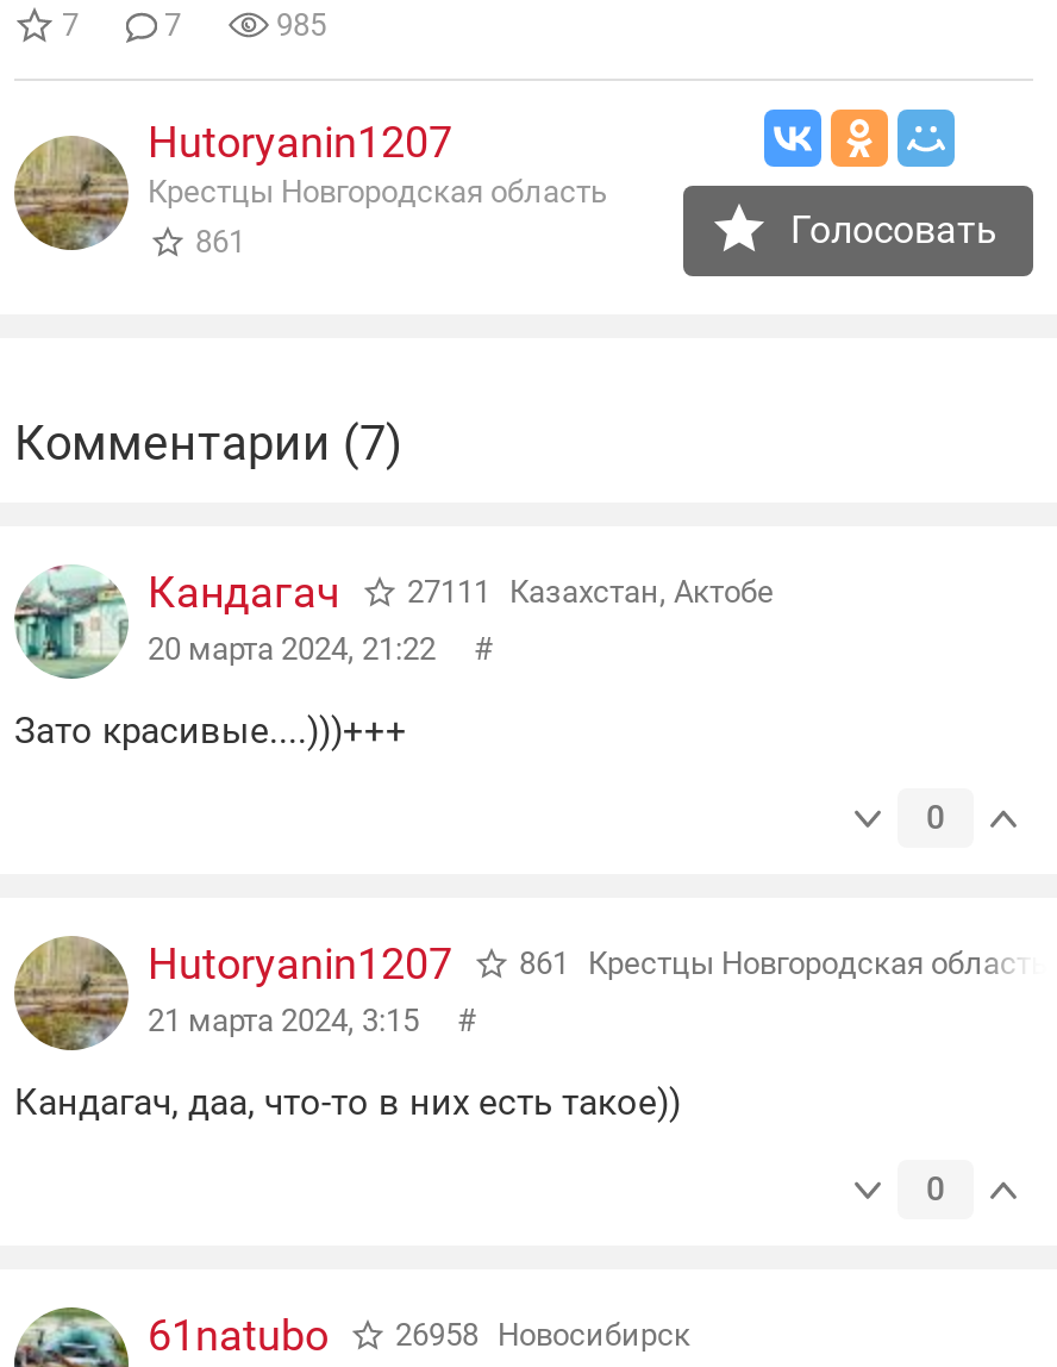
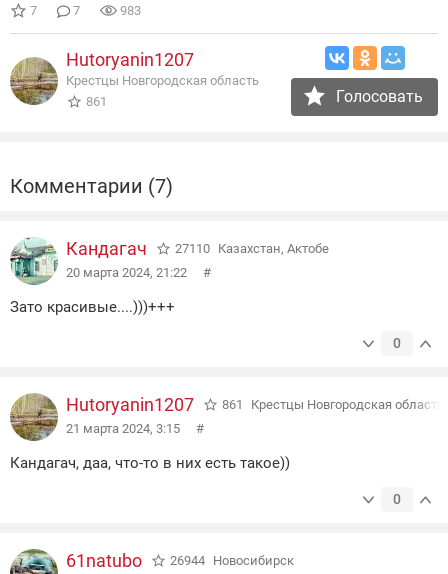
- 985
+ 983

- Кандагач 27111 Казахстан, Актобе
+ Кандагач 27110 Казахстан, Актобе

- 61natubo 26958 Новосибирск
+ 61natubo 26944 Новосибирск
